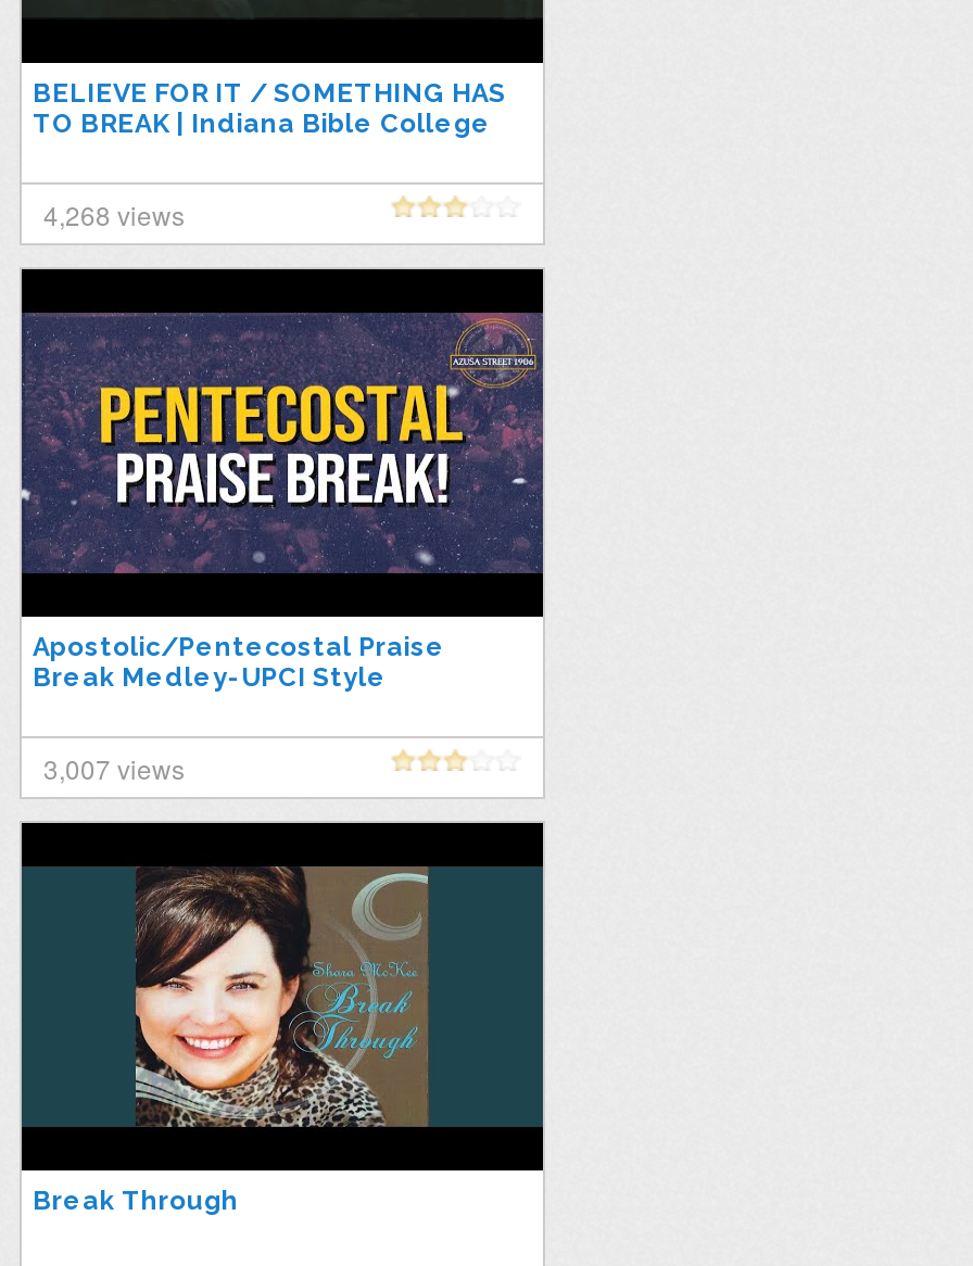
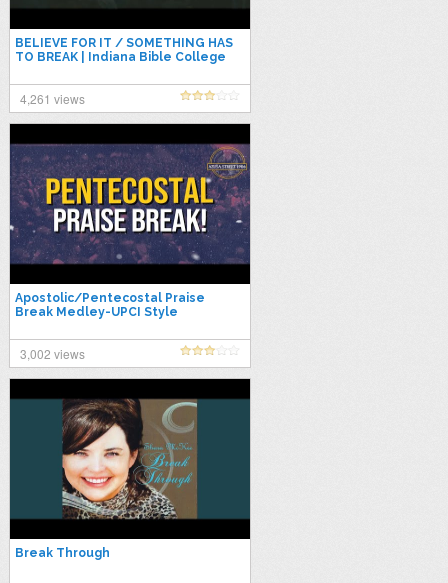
- 4,268 views
+ 4,261 views

- 3,007 views
+ 3,002 views
